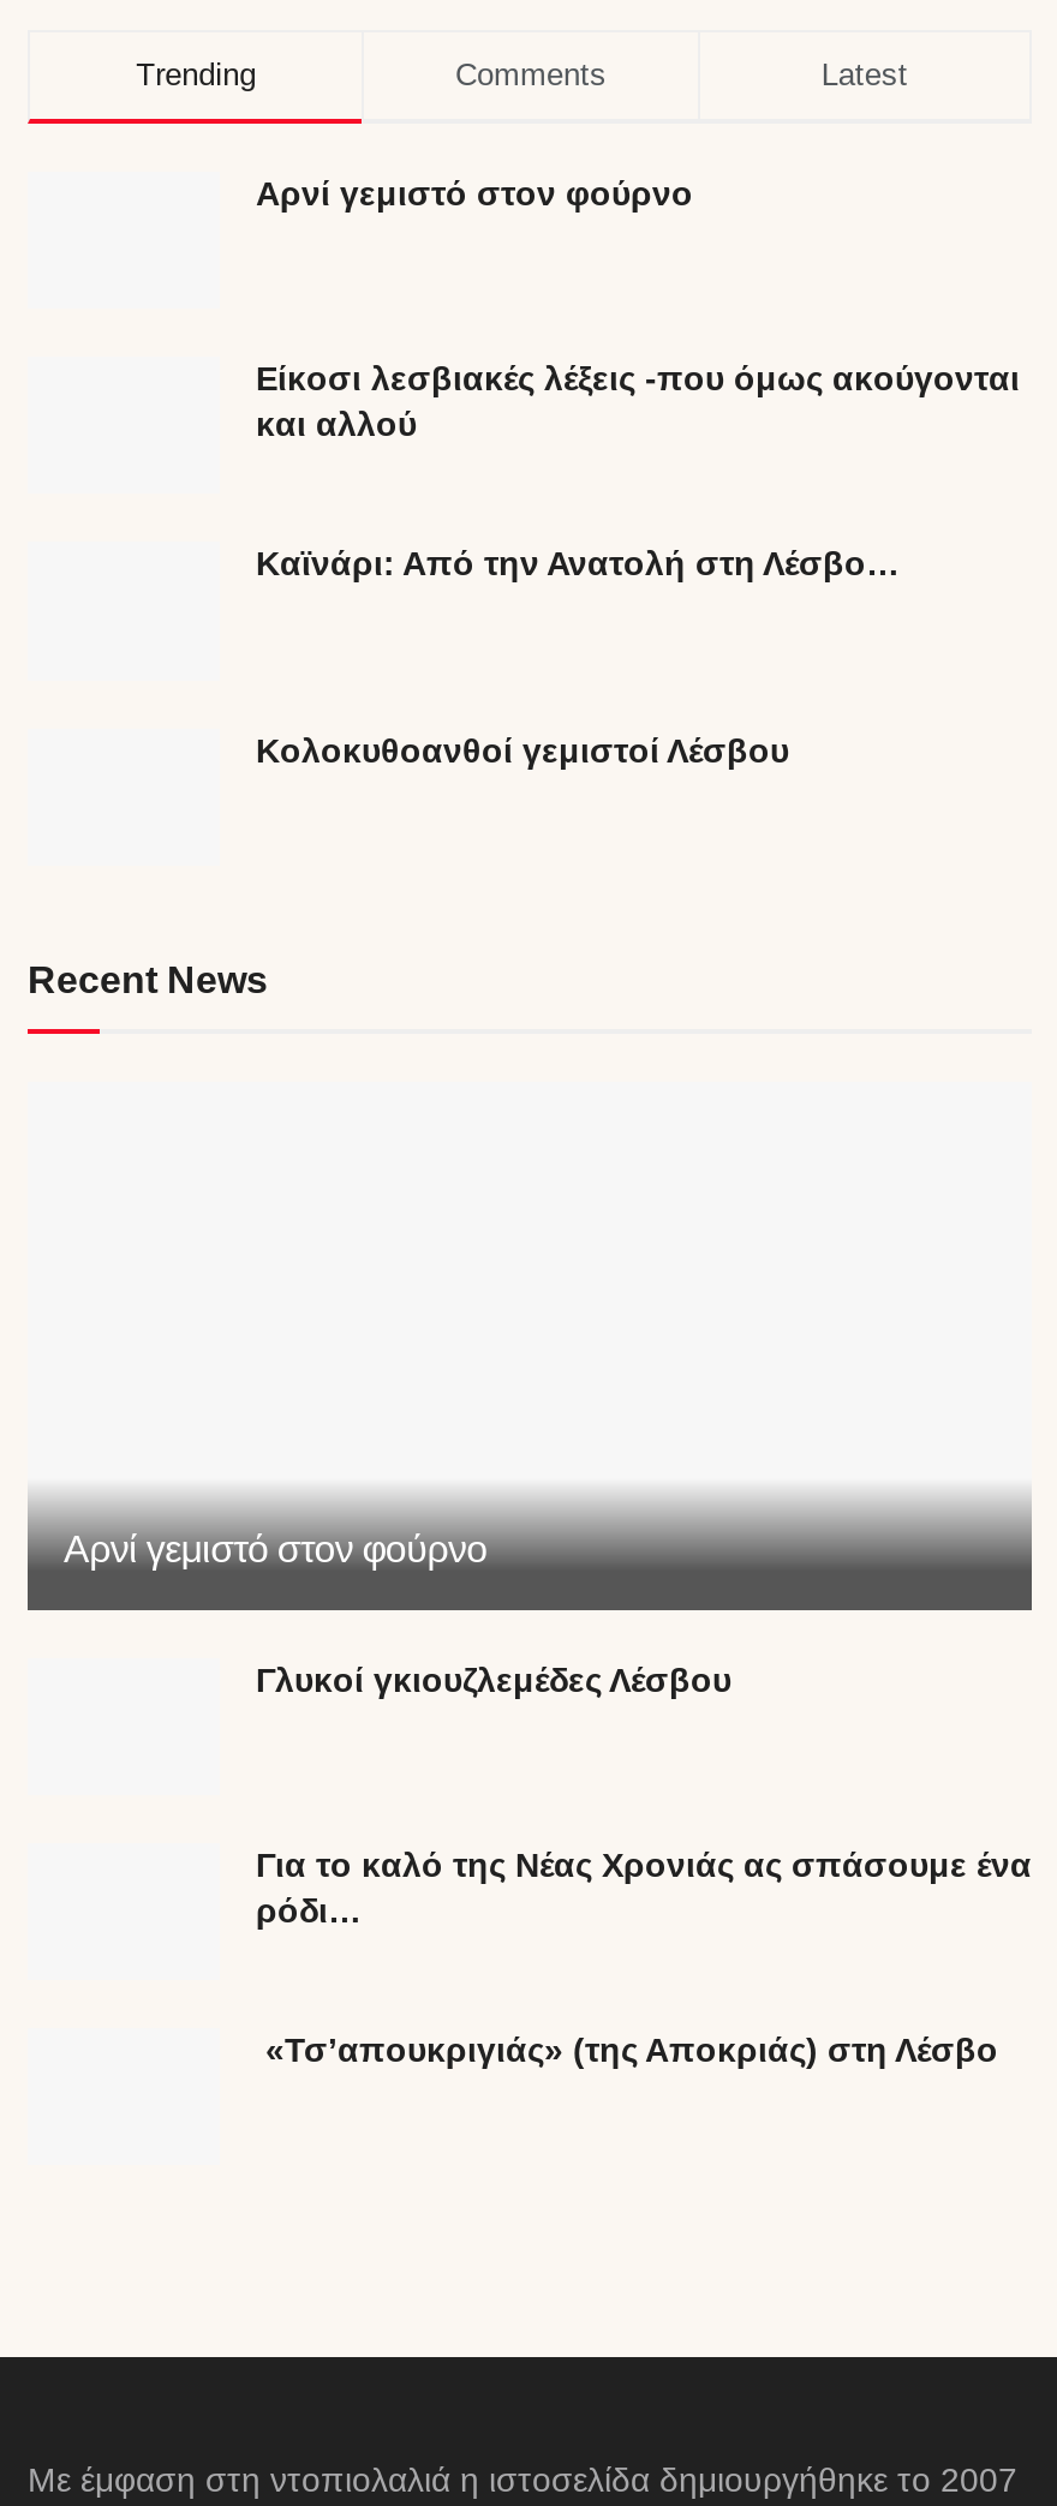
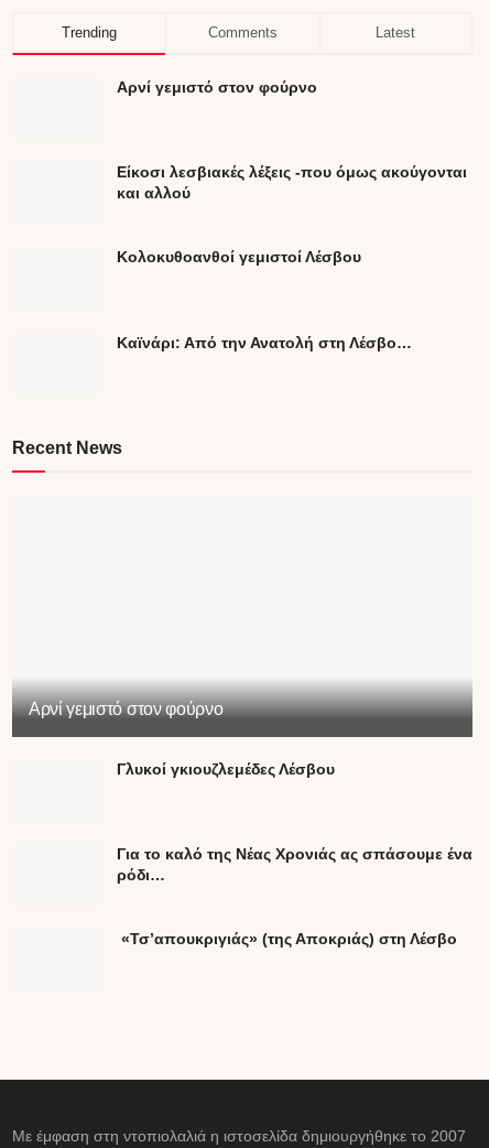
moved down: Καϊνάρι: Από την Ανατολή στη Λέσβο…

moved up: Κολοκυθοανθοί γεμιστοί Λέσβου
